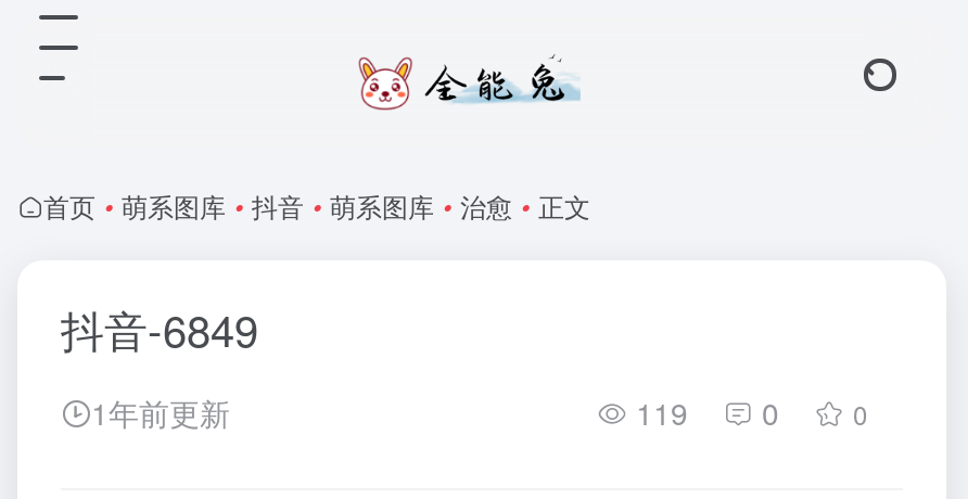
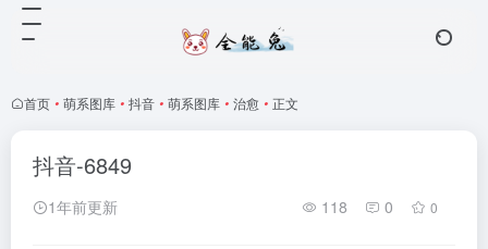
- 119 0 0
+ 118 0 0
